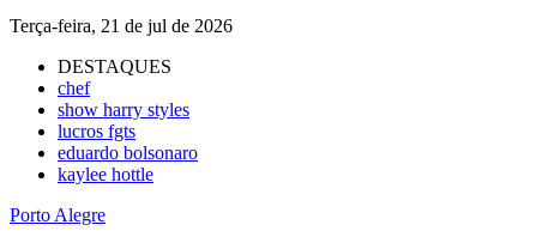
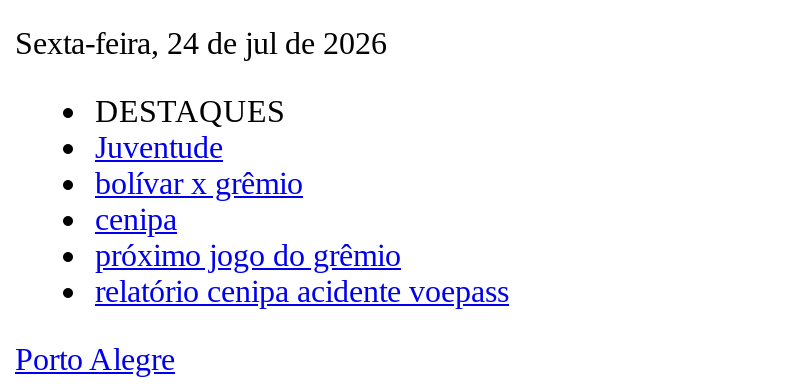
- Terça-feira, 21 de jul de 2026
+ Sexta-feira, 24 de jul de 2026

- chef
- show harry styles
- lucros fgts
- eduardo bolsonaro
- kaylee hottle
+ Juventude
+ bolívar x grêmio
+ cenipa
+ próximo jogo do grêmio
+ relatório cenipa acidente voepass
